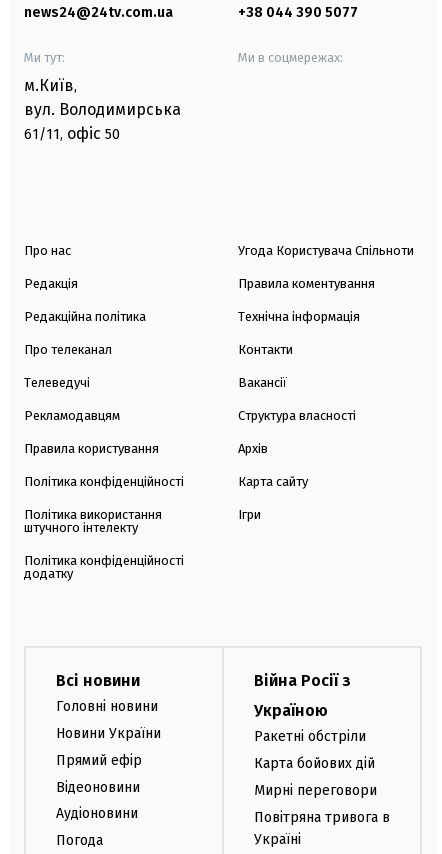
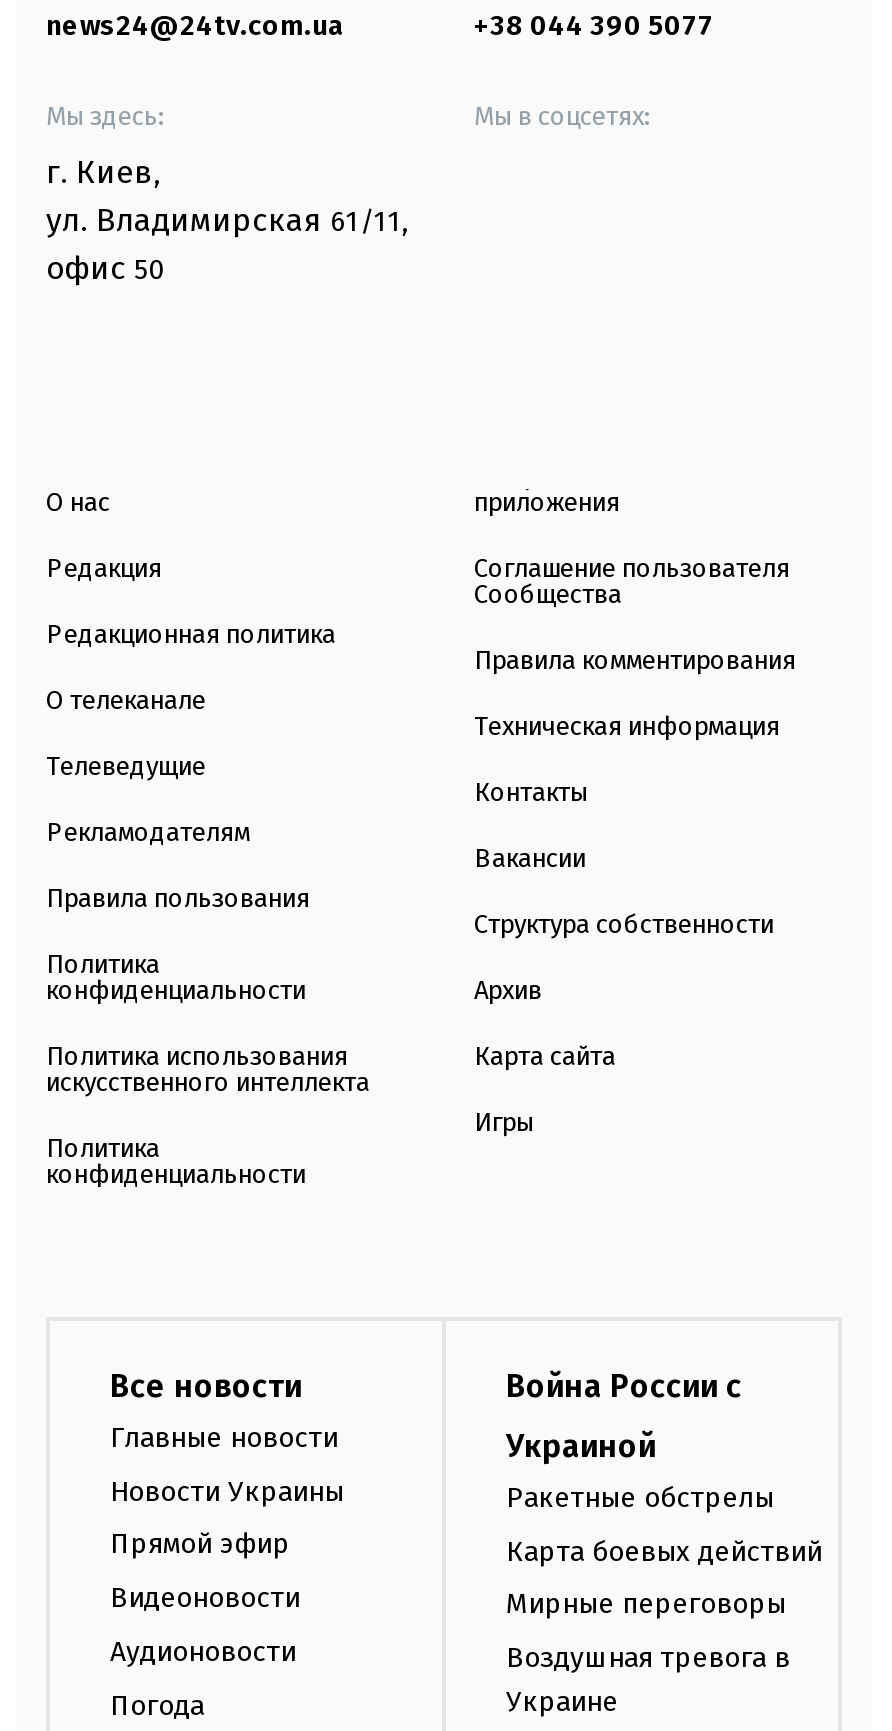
- Ми тут:
- м.Київ,
- вул. Володимирська
- 61/11, офіс 50
+ Мы здесь:
+ г. Киев,
+ ул. Владимирская 61/11,
+ офис 50

- Ми в соцмережах:
+ Мы в соцсетях:

- Про нас
- Редакція
- Редакційна політика
- Про телеканал
- Телеведучі
- Рекламодавцям
- Правила користування
- Політика конфіденційності
- Політика використання
- штучного інтелекту
- Політика конфіденційності
- додатку
+ О нас
+ Редакция
+ Редакционная политика
+ О телеканале
+ Телеведущие
+ Рекламодателям
+ Правила пользования
+ Политика
+ конфиденциальности
+ Политика использования
+ искусственного интеллекта
+ Политика
+ конфиденциальности

- Угода Користувача Спільноти
- Правила коментування
- Технічна інформація
- Контакти
- Вакансії
- Структура власності
- Архів
- Карта сайту
- Ігри
+ приложения
+ Соглашение пользователя
+ Сообщества
+ Правила комментирования
+ Техническая информация
+ Контакты
+ Вакансии
+ Структура собственности
+ Архив
+ Карта сайта
+ Игры

- Всі новини
- Головні новини
- Новини України
- Прямий ефір
- Відеоновини
- Аудіоновини
+ Все новости
+ Главные новости
+ Новости Украины
+ Прямой эфир
+ Видеоновости
+ Аудионовости

- Війна Росії з
+ Война России с

- Україною
- Ракетні обстріли
+ Украиной
+ Ракетные обстрелы

- Карта бойових дій
+ Карта боевых действий

- Мирні переговори
+ Мирные переговоры

- Повітряна тривога в
- Україні
+ Воздушная тревога в
+ Украине
